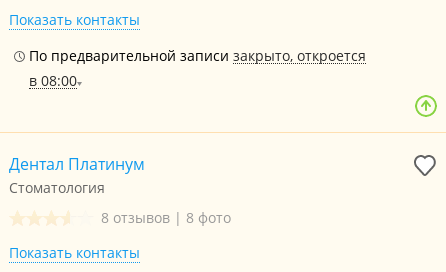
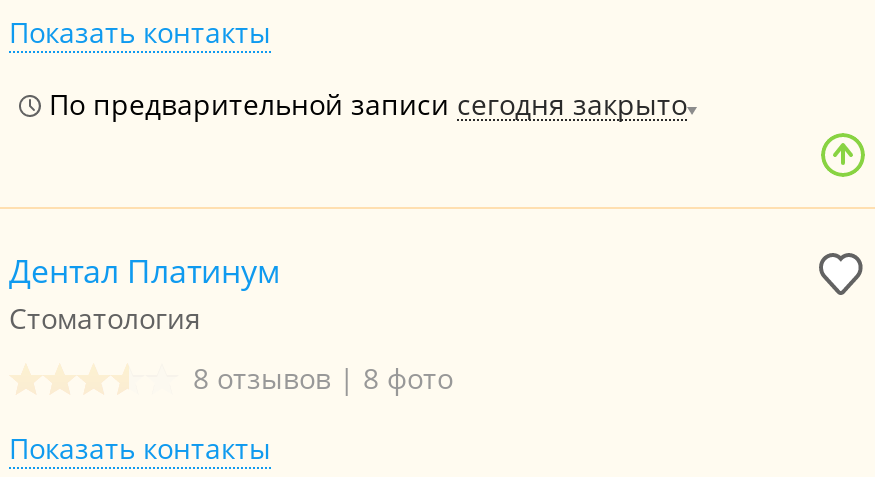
- По предварительной записи закрыто, откроется
- в 08:00
+ По предварительной записи сегодня закрыто
